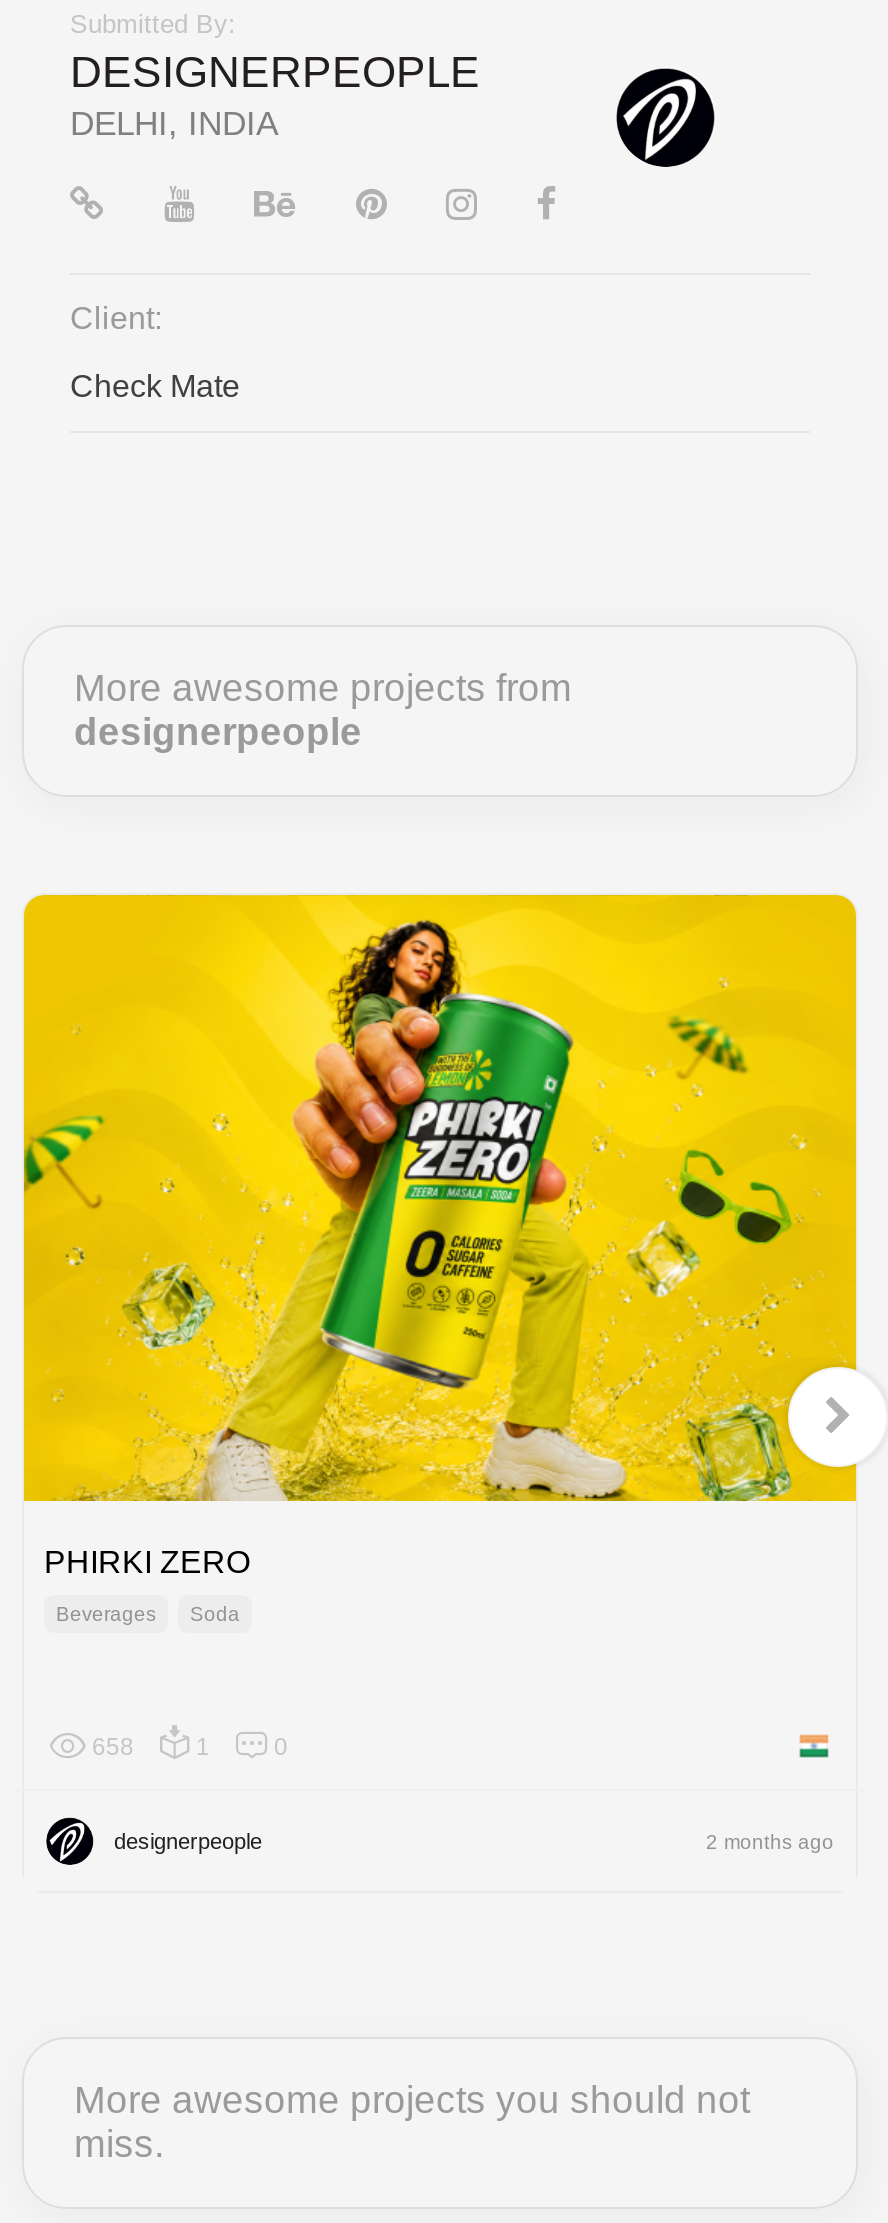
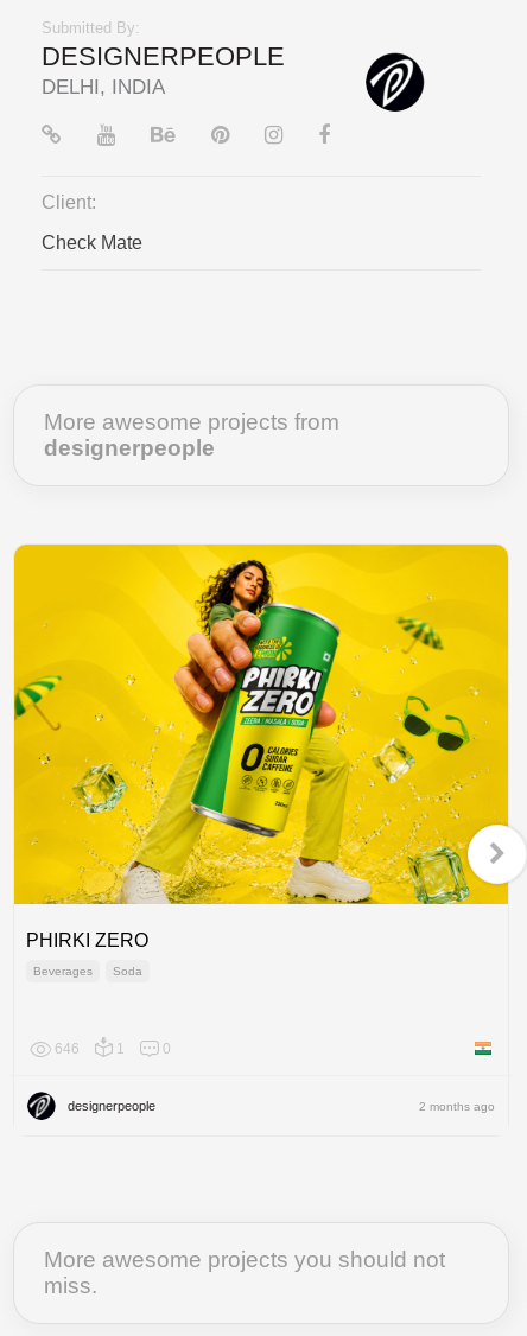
- 658
+ 646
